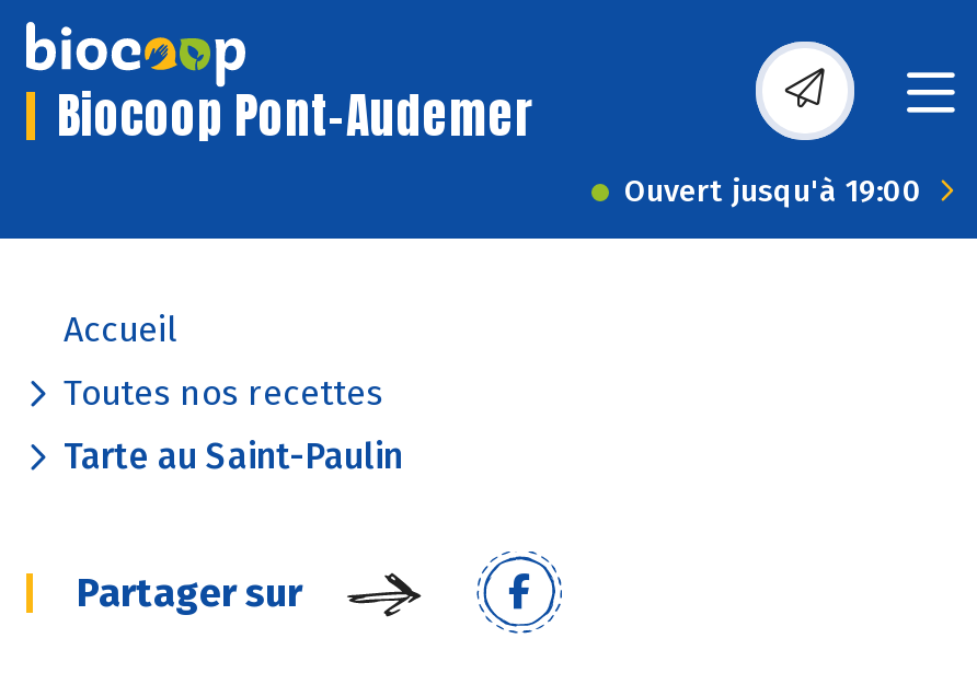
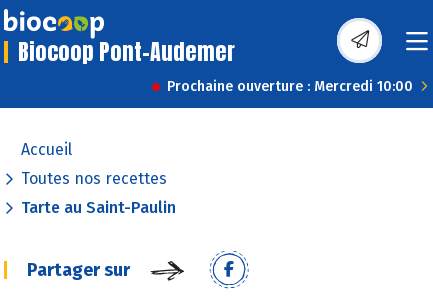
- Ouvert jusqu'à 19:00
+ Prochaine ouverture : Mercredi 10:00
